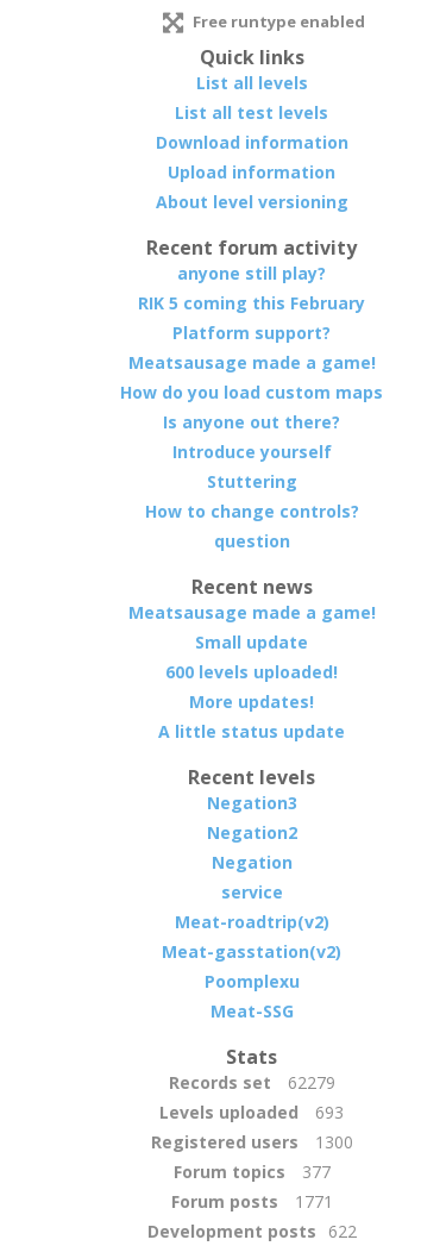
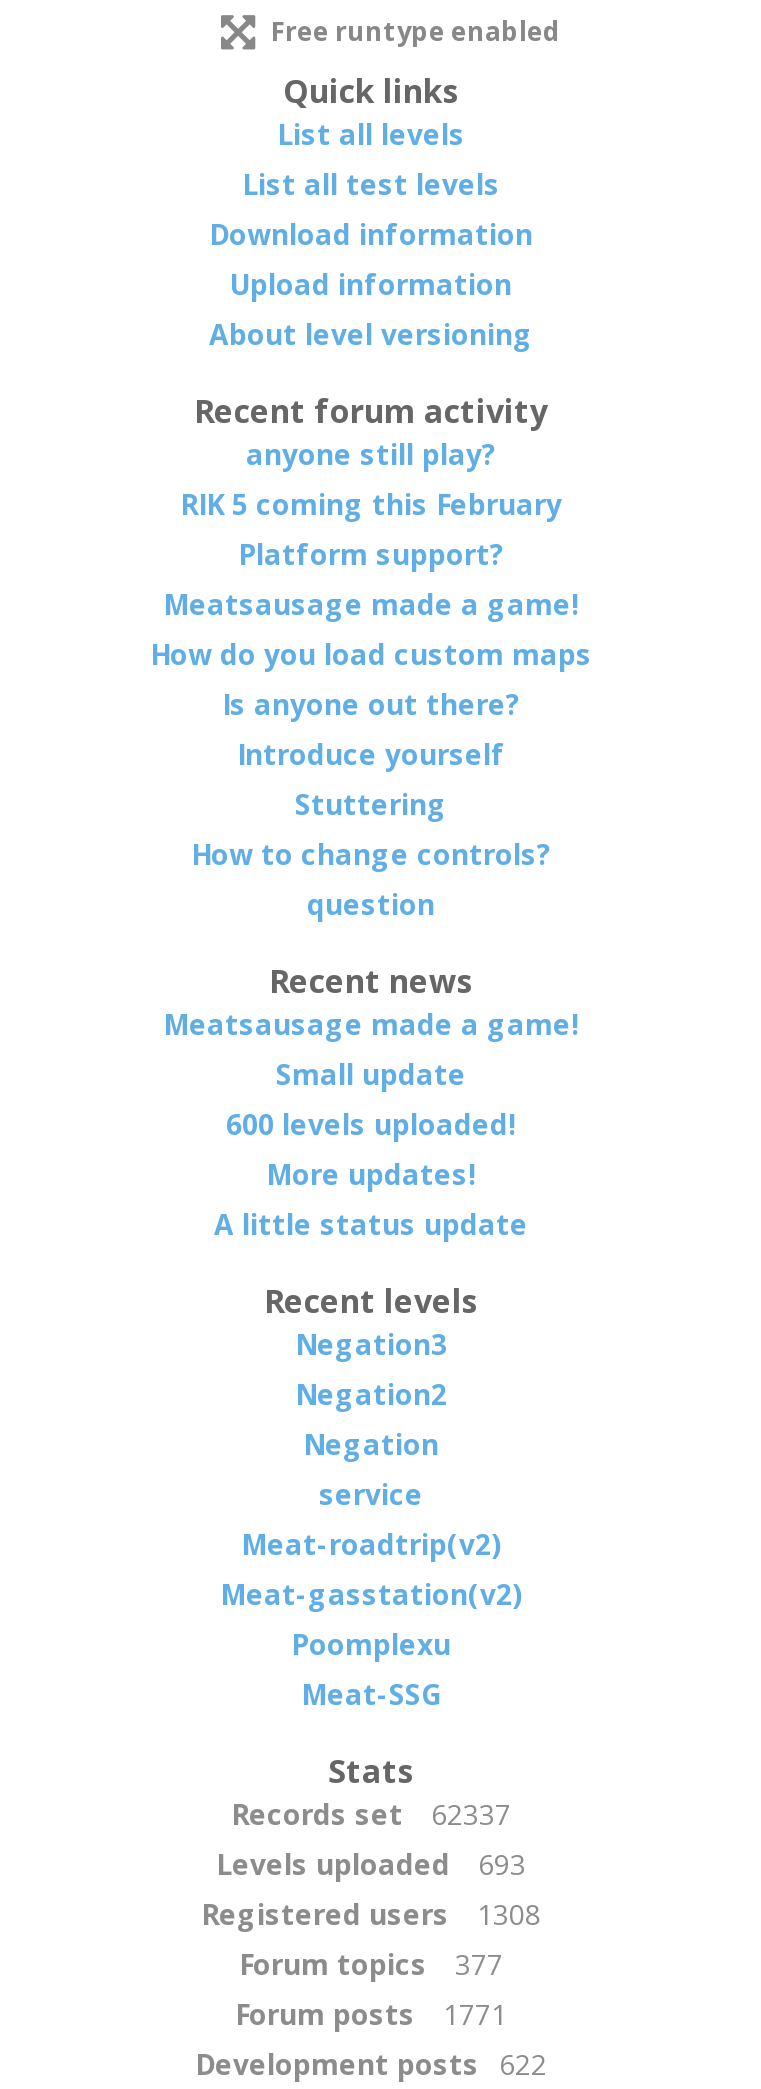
- Records set 62279
+ Records set 62337

- Registered users 1300
+ Registered users 1308
